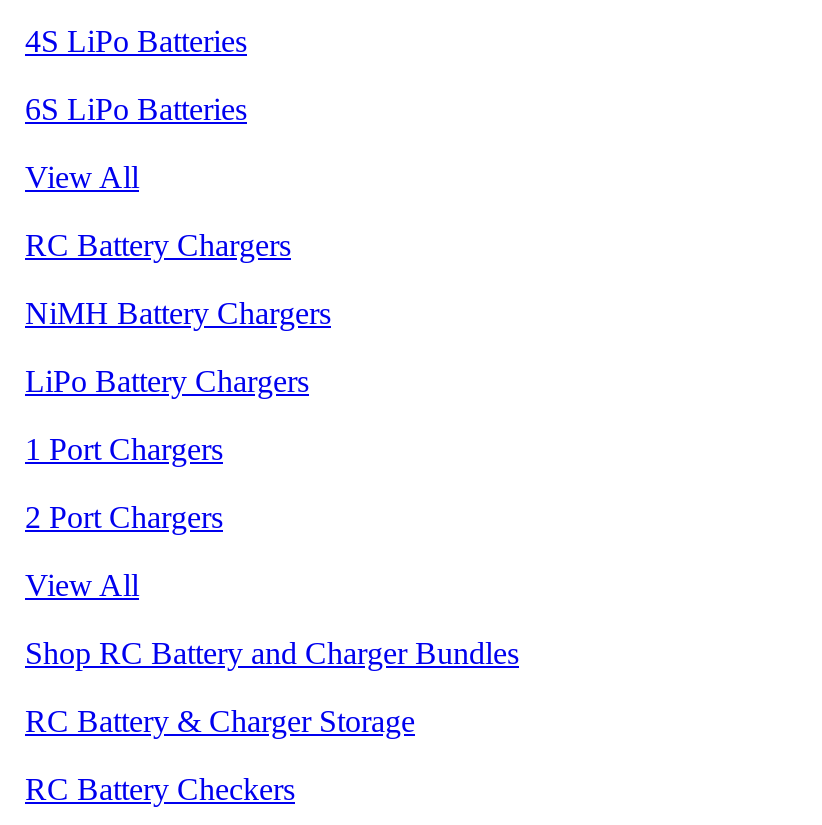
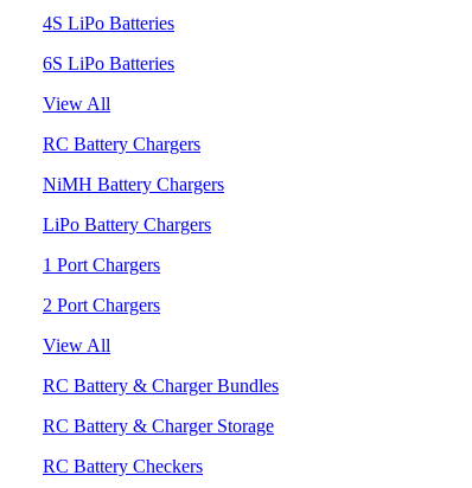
- Shop RC Battery and Charger Bundles
+ RC Battery & Charger Bundles
